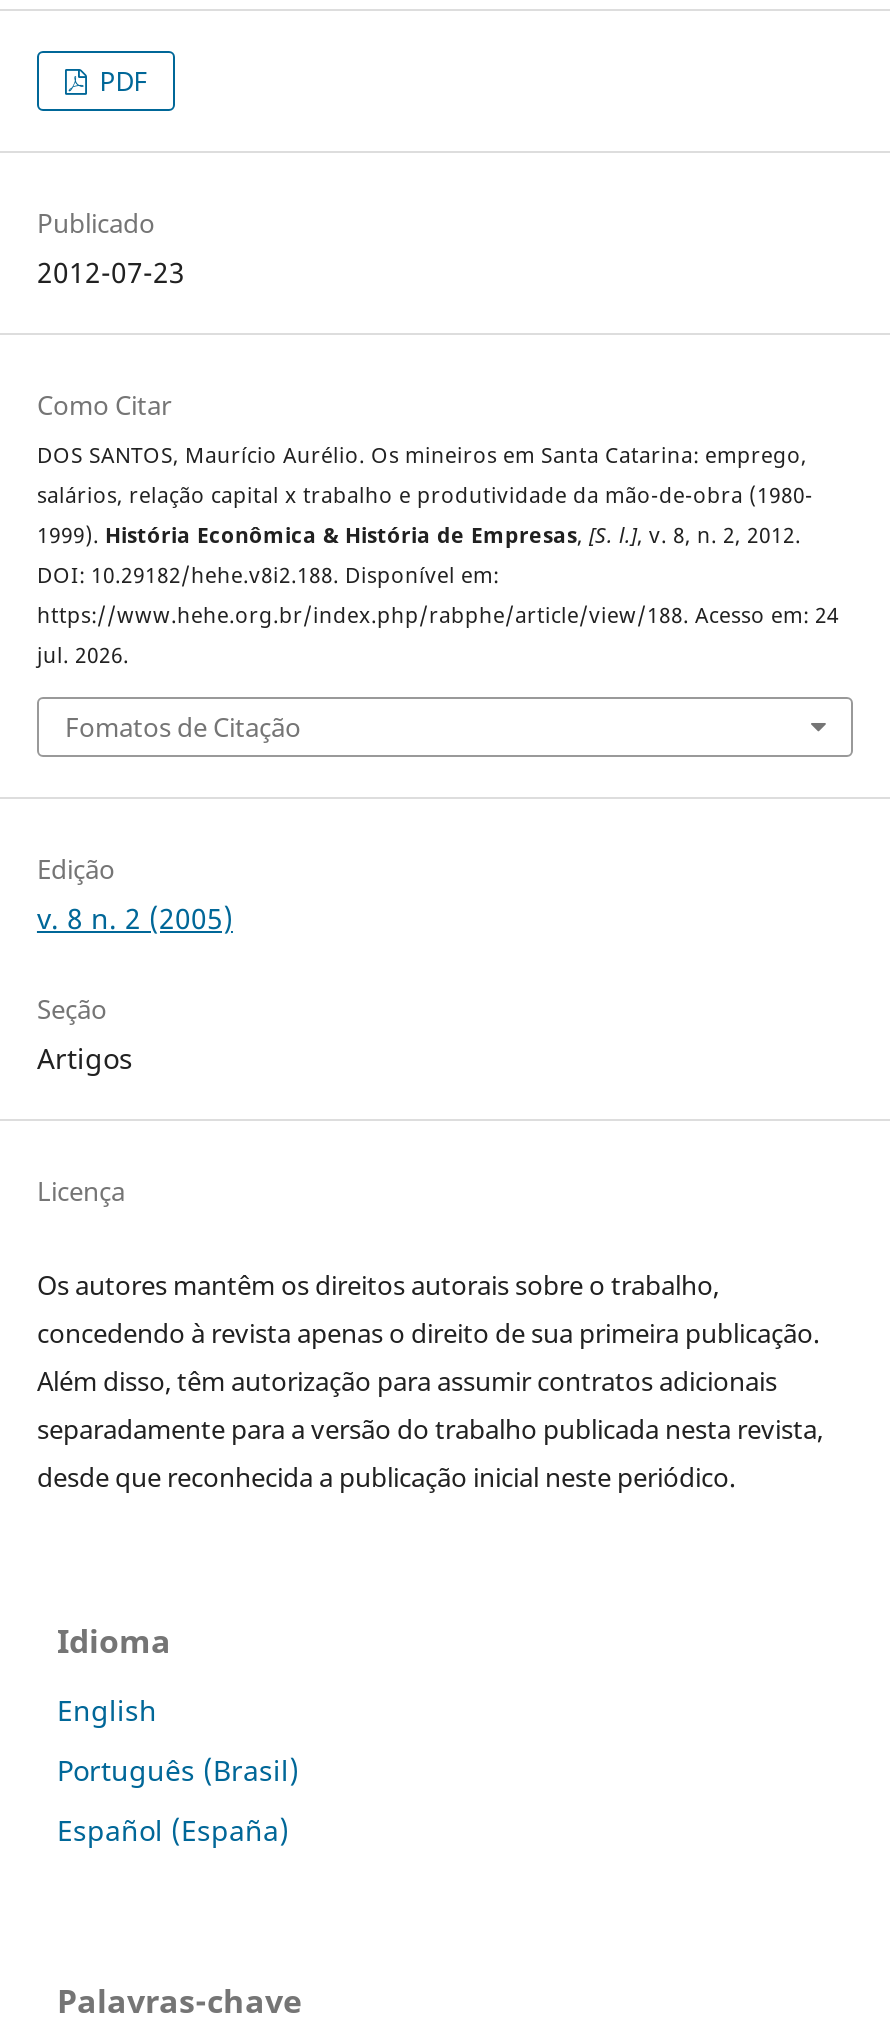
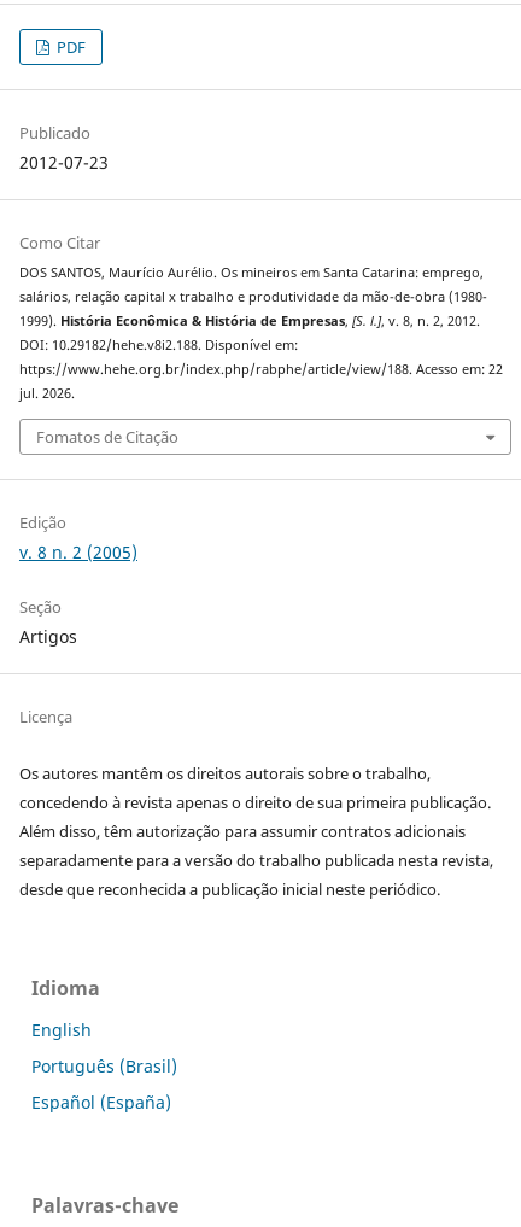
- https://www.hehe.org.br/index.php/rabphe/article/view/188. Acesso em: 24
+ https://www.hehe.org.br/index.php/rabphe/article/view/188. Acesso em: 22
